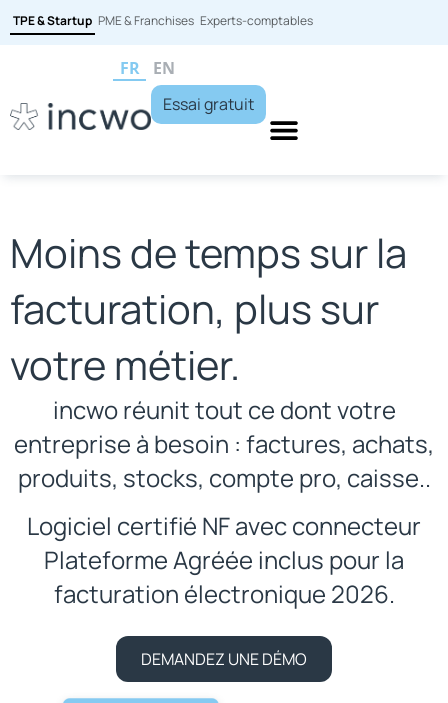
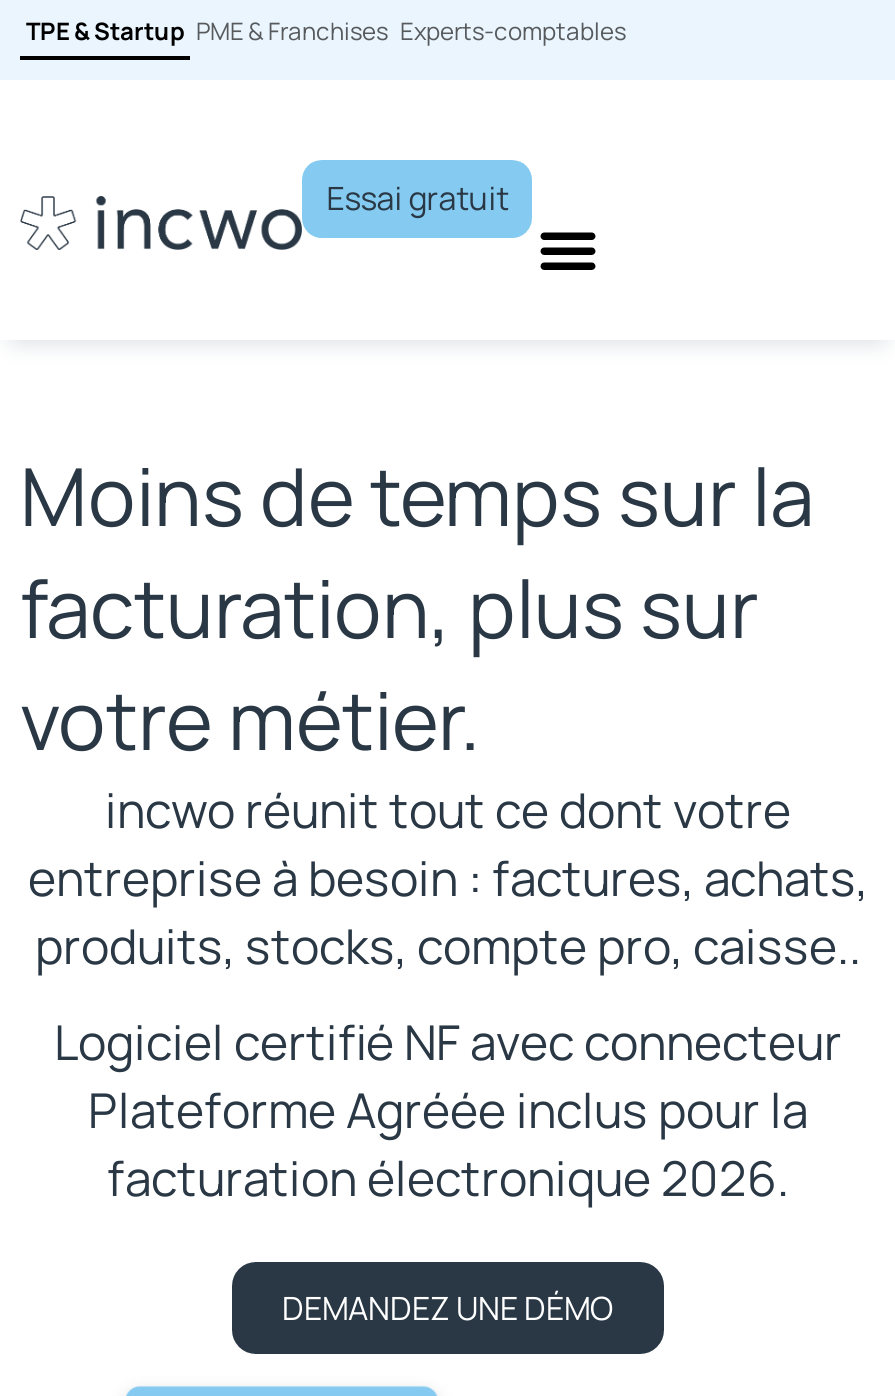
- FR EN
